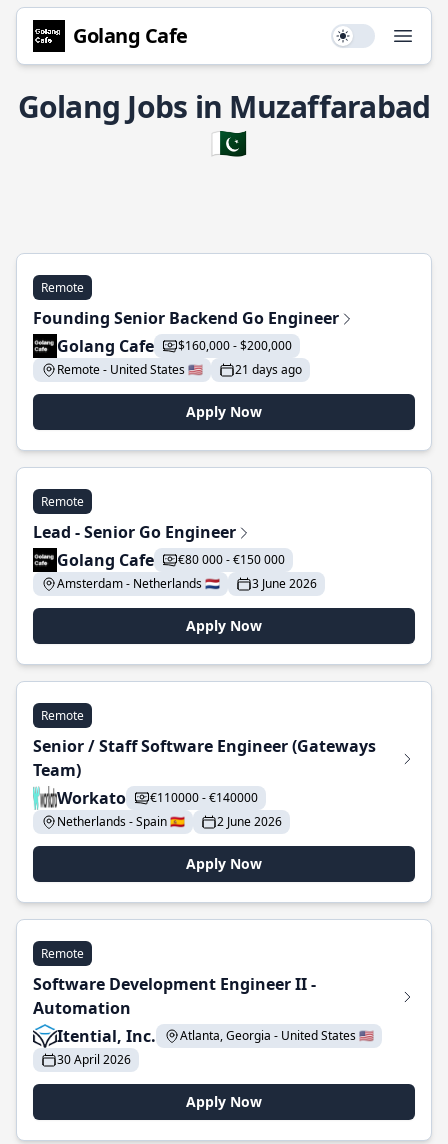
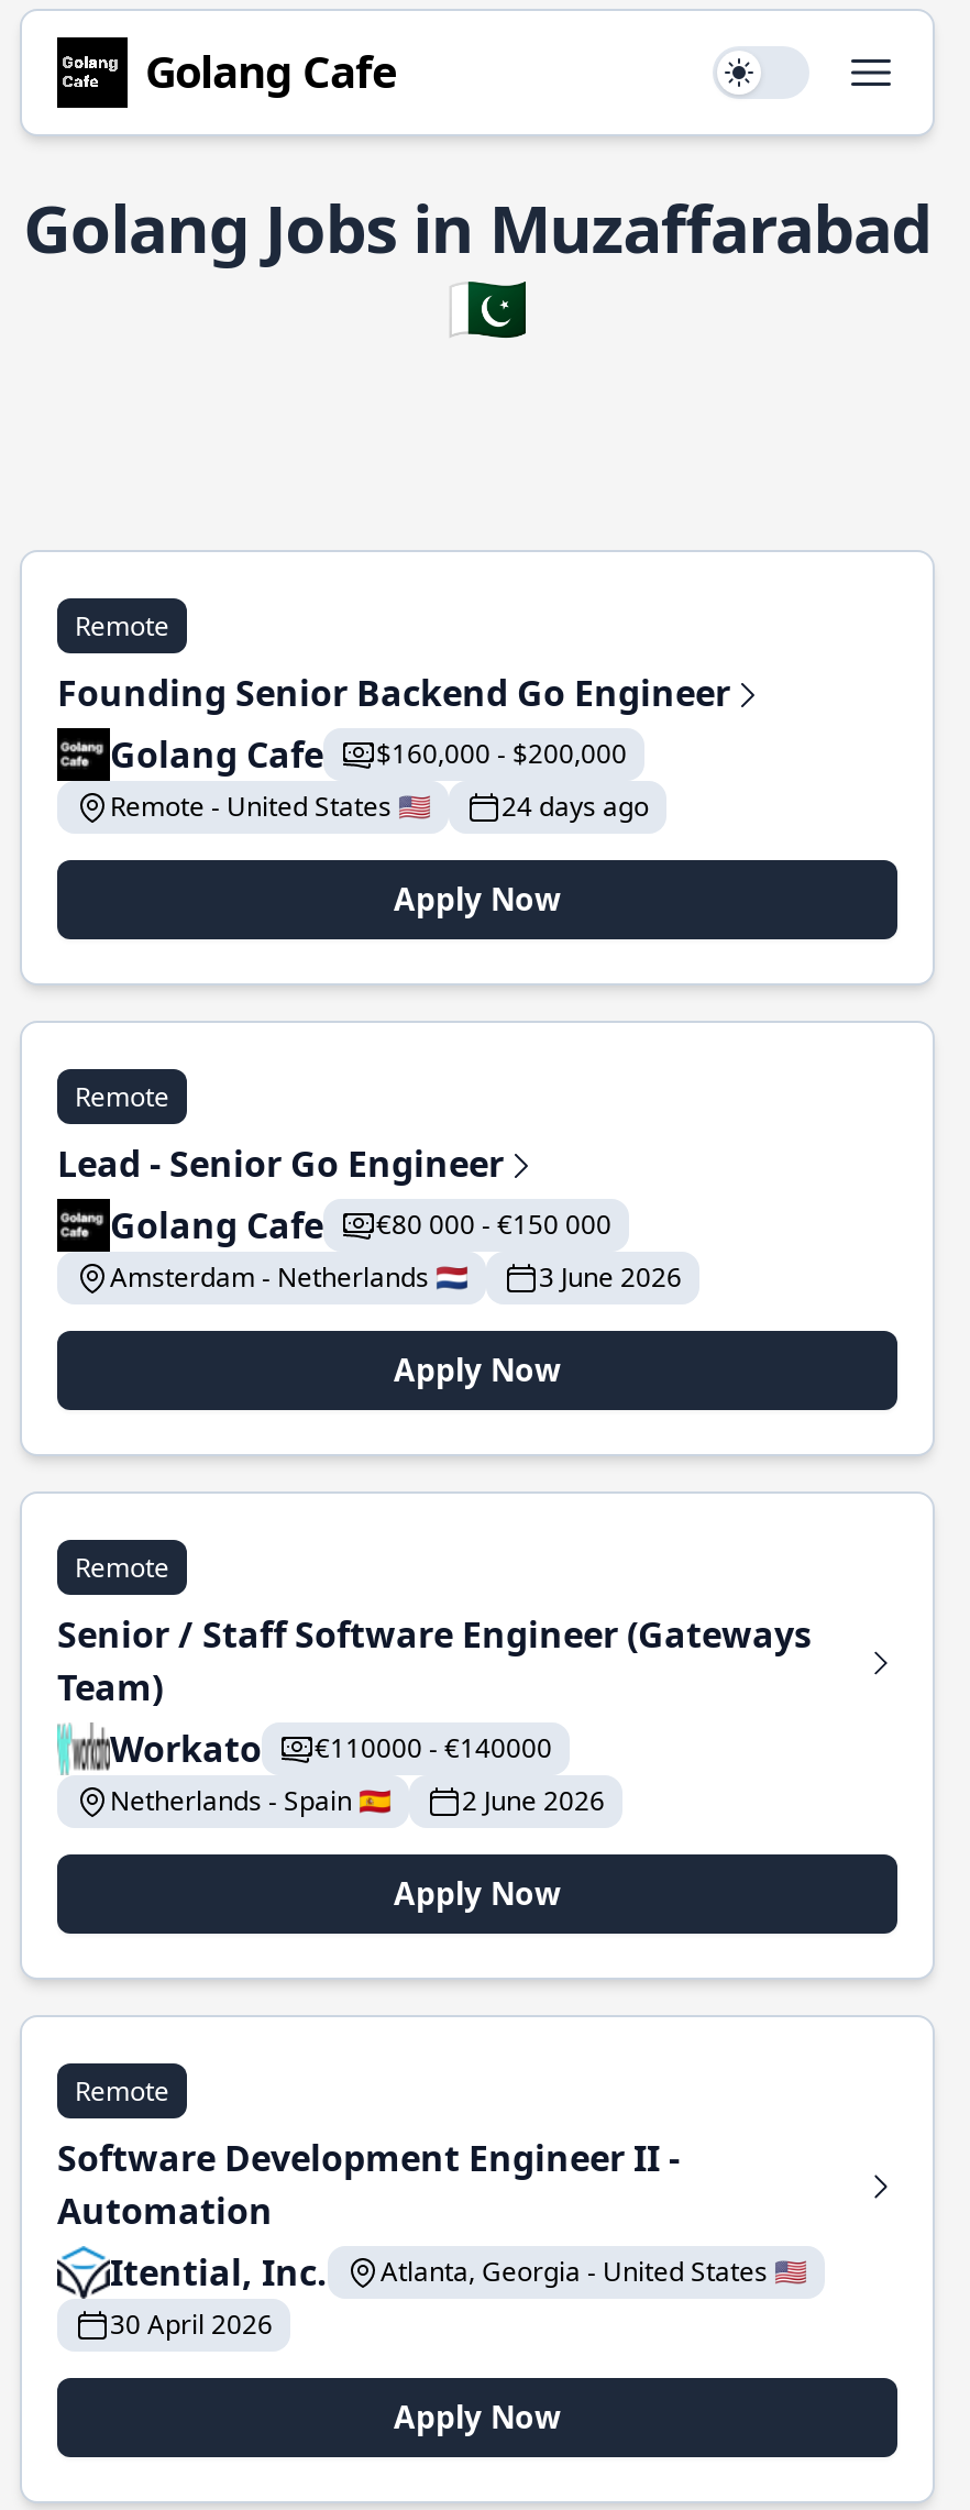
- 21 days ago
+ 24 days ago
